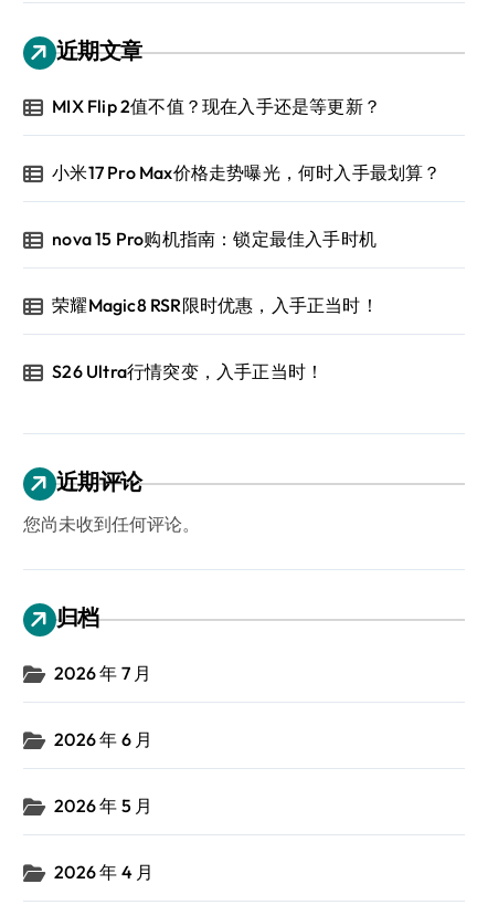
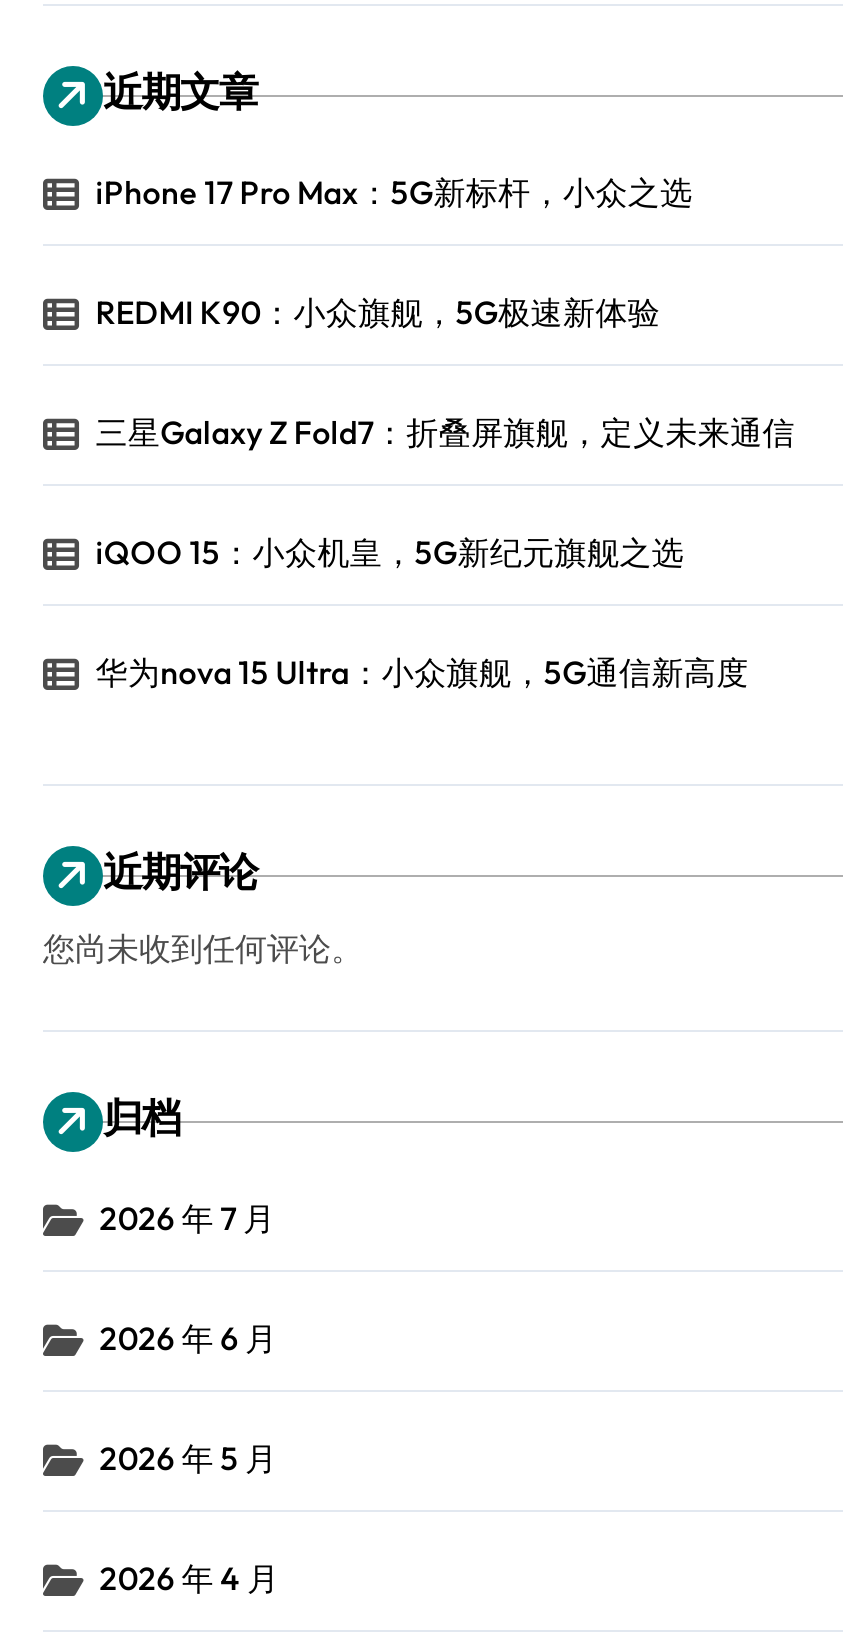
- MIX Flip 2值不值？现在入手还是等更新？
+ iPhone 17 Pro Max：5G新标杆，小众之选

- 小米17 Pro Max价格走势曝光，何时入手最划算？
+ REDMI K90：小众旗舰，5G极速新体验

- nova 15 Pro购机指南：锁定最佳入手时机
+ 三星Galaxy Z Fold7：折叠屏旗舰，定义未来通信

- 荣耀Magic8 RSR限时优惠，入手正当时！
+ iQOO 15：小众机皇，5G新纪元旗舰之选

- S26 Ultra行情突变，入手正当时！
+ 华为nova 15 Ultra：小众旗舰，5G通信新高度
